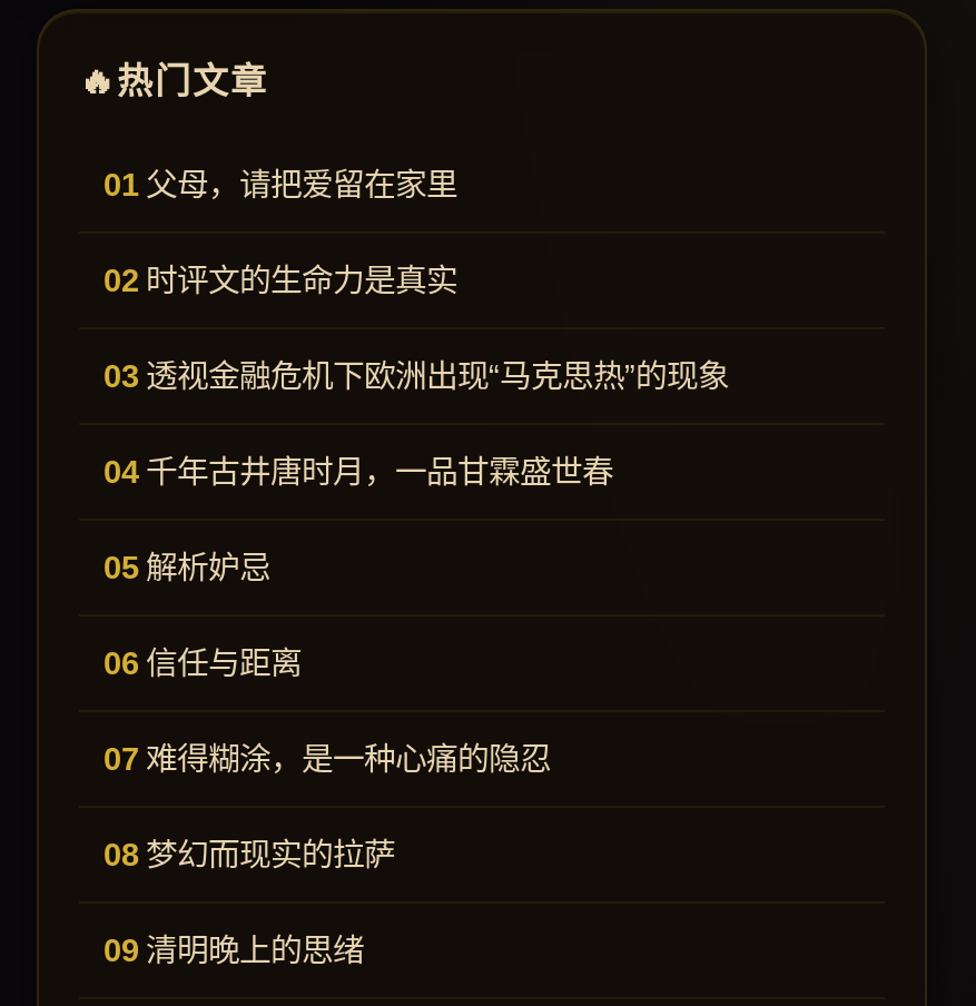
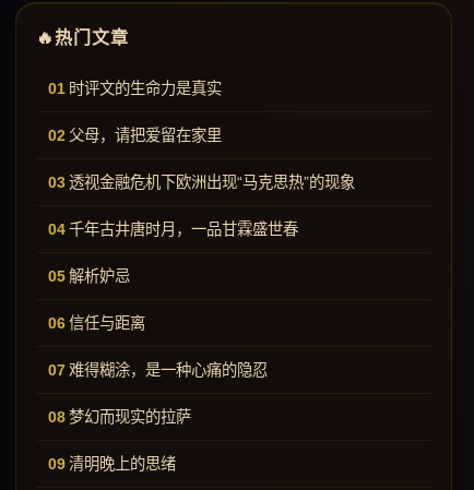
moved down: 父母，请把爱留在家里

moved up: 时评文的生命力是真实
